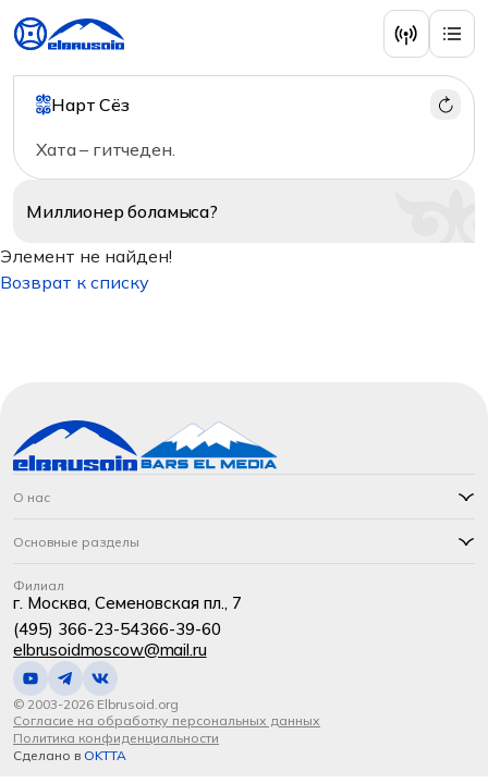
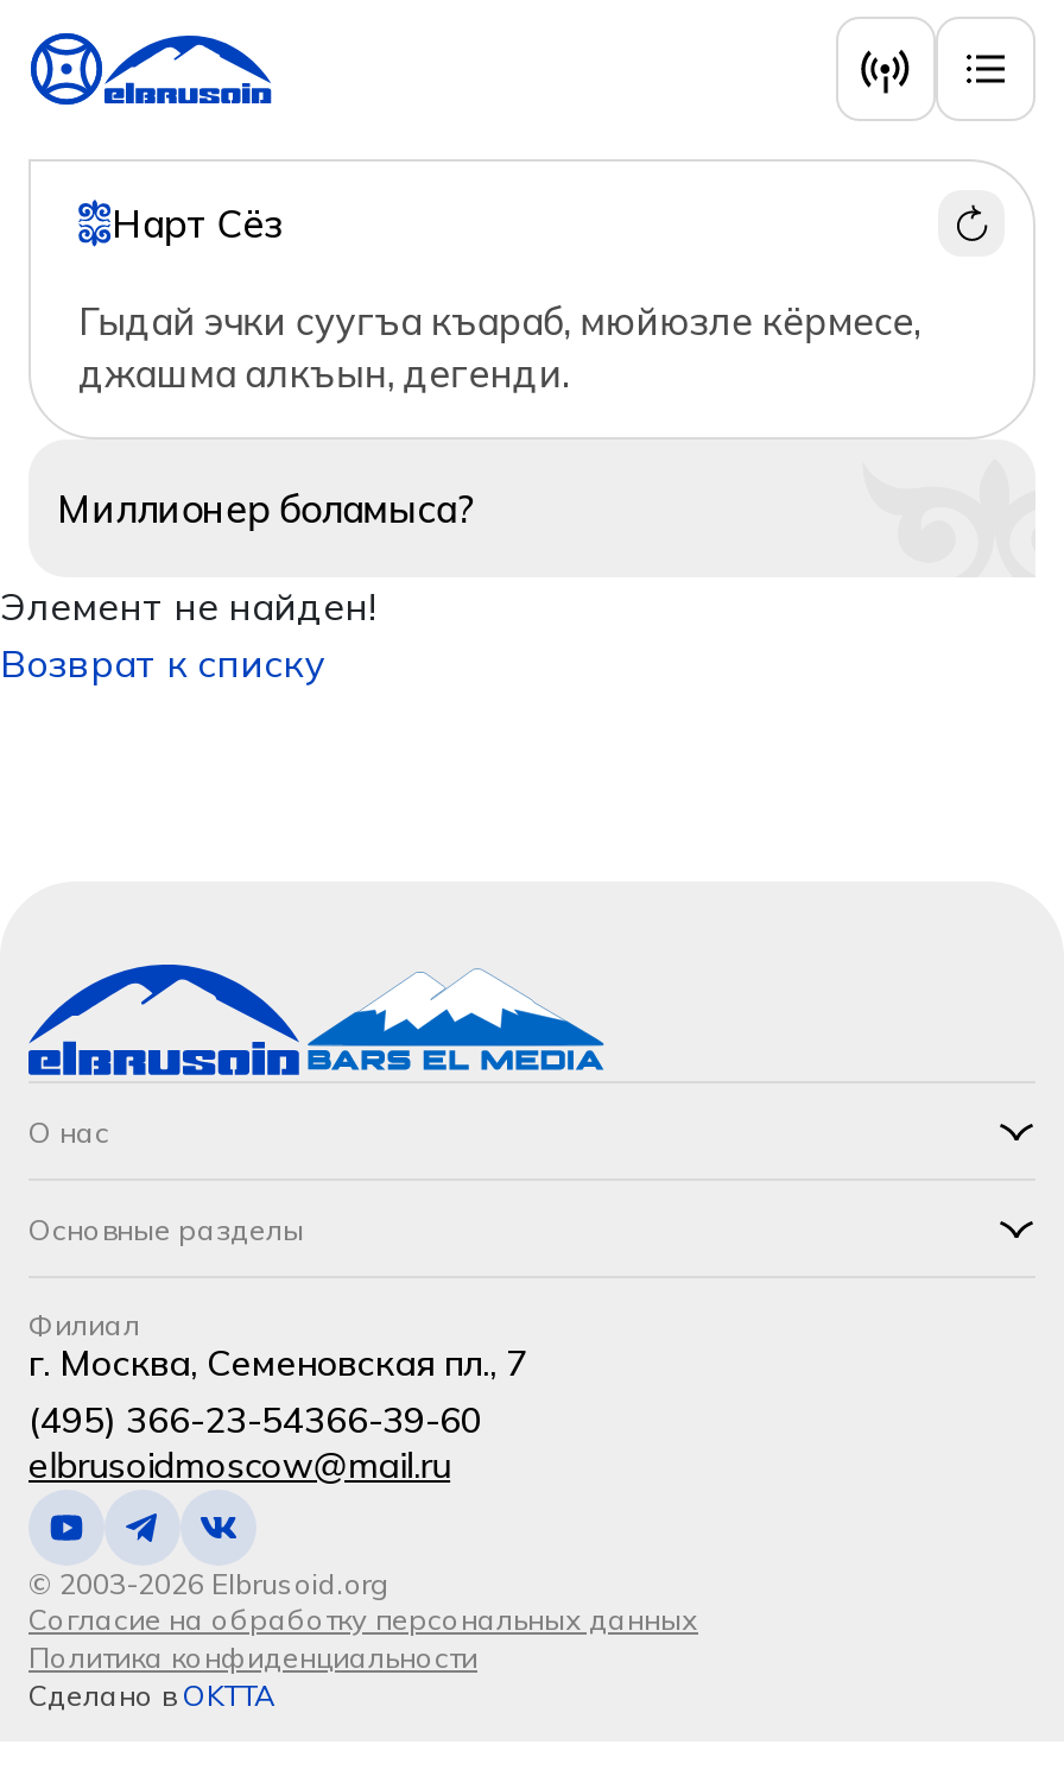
- Хата – гитчеден.
+ Гыдай эчки суугъа къараб, мюйюзле кёрмесе,
+ джашма алкъын, дегенди.
